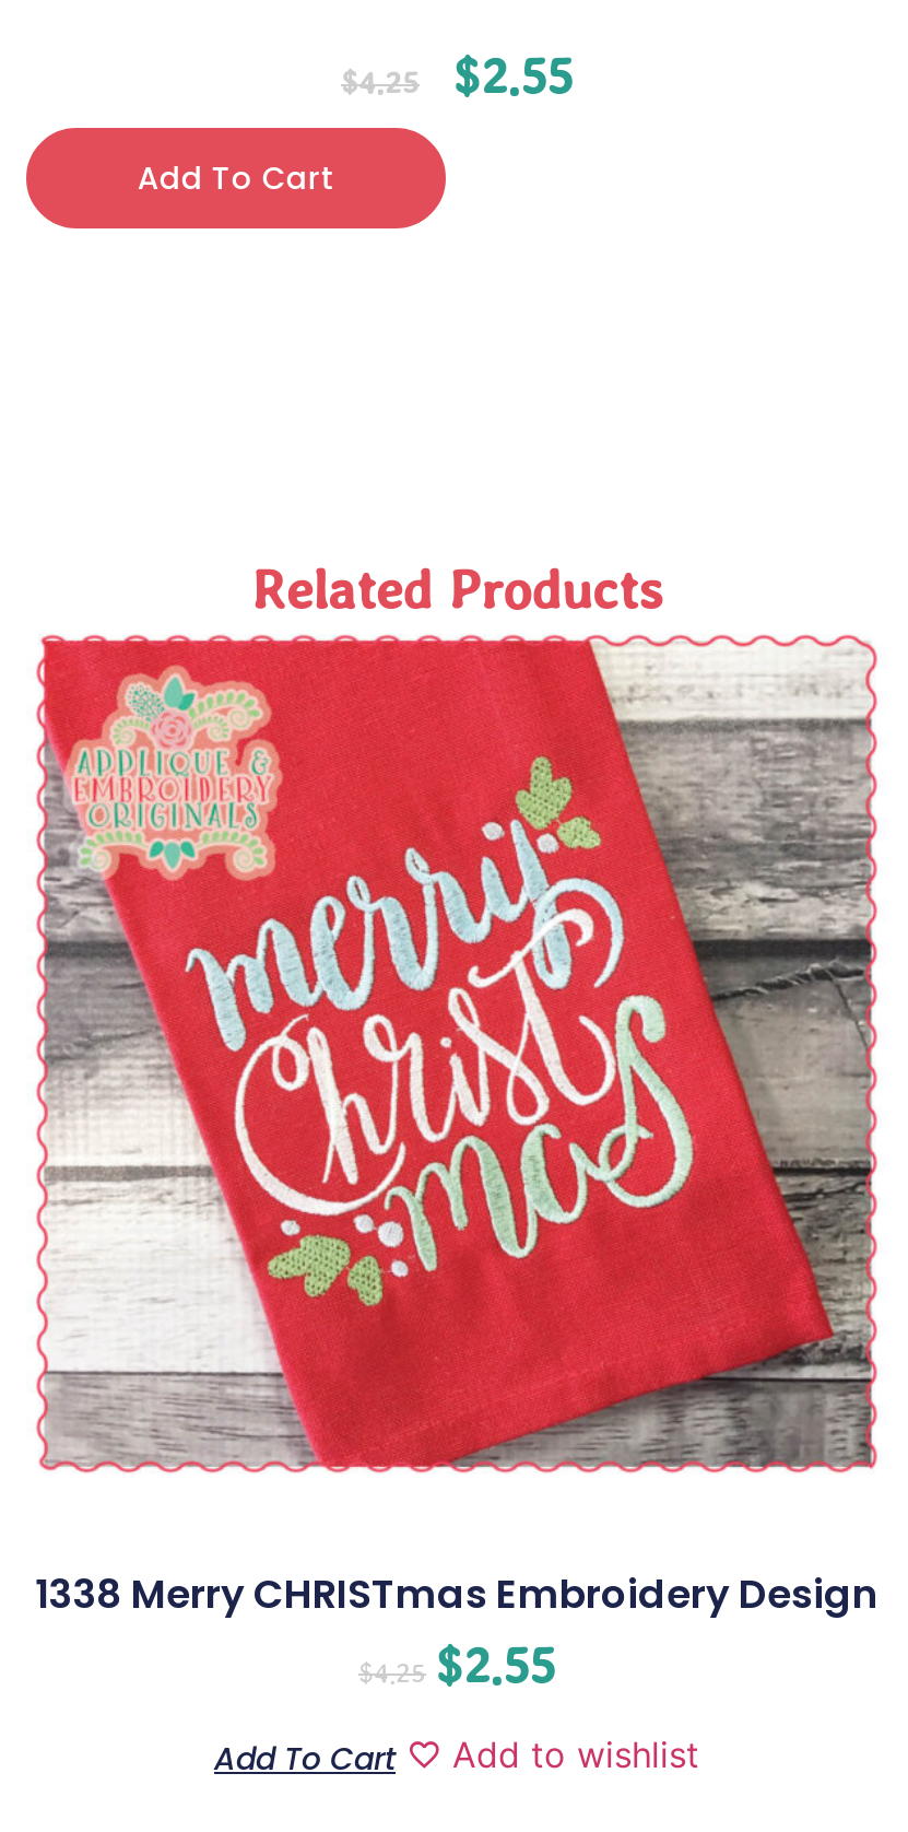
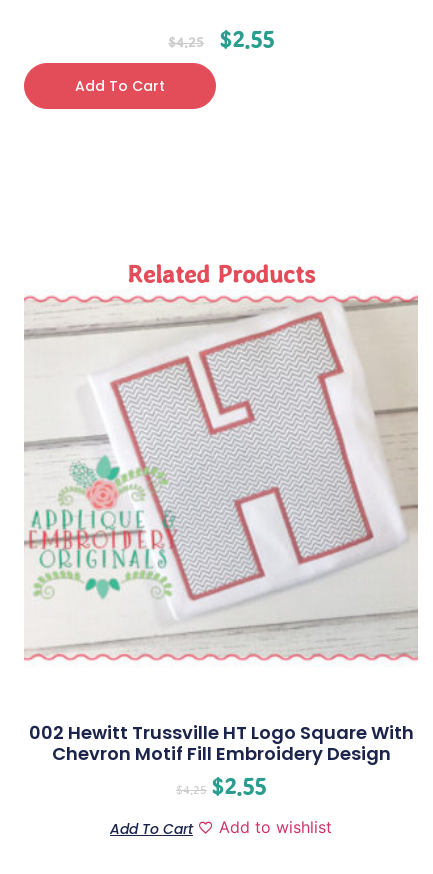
- [image]
+ [image]

- 1338 Merry CHRISTmas Embroidery Design
+ 002 Hewitt Trussville HT Logo Square With
+ Chevron Motif Fill Embroidery Design
